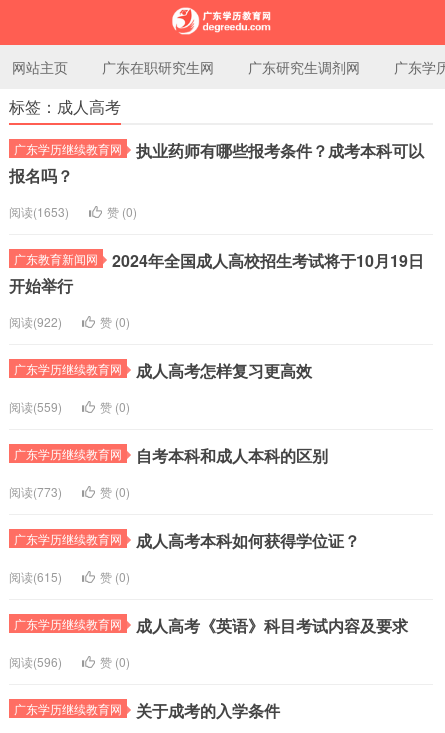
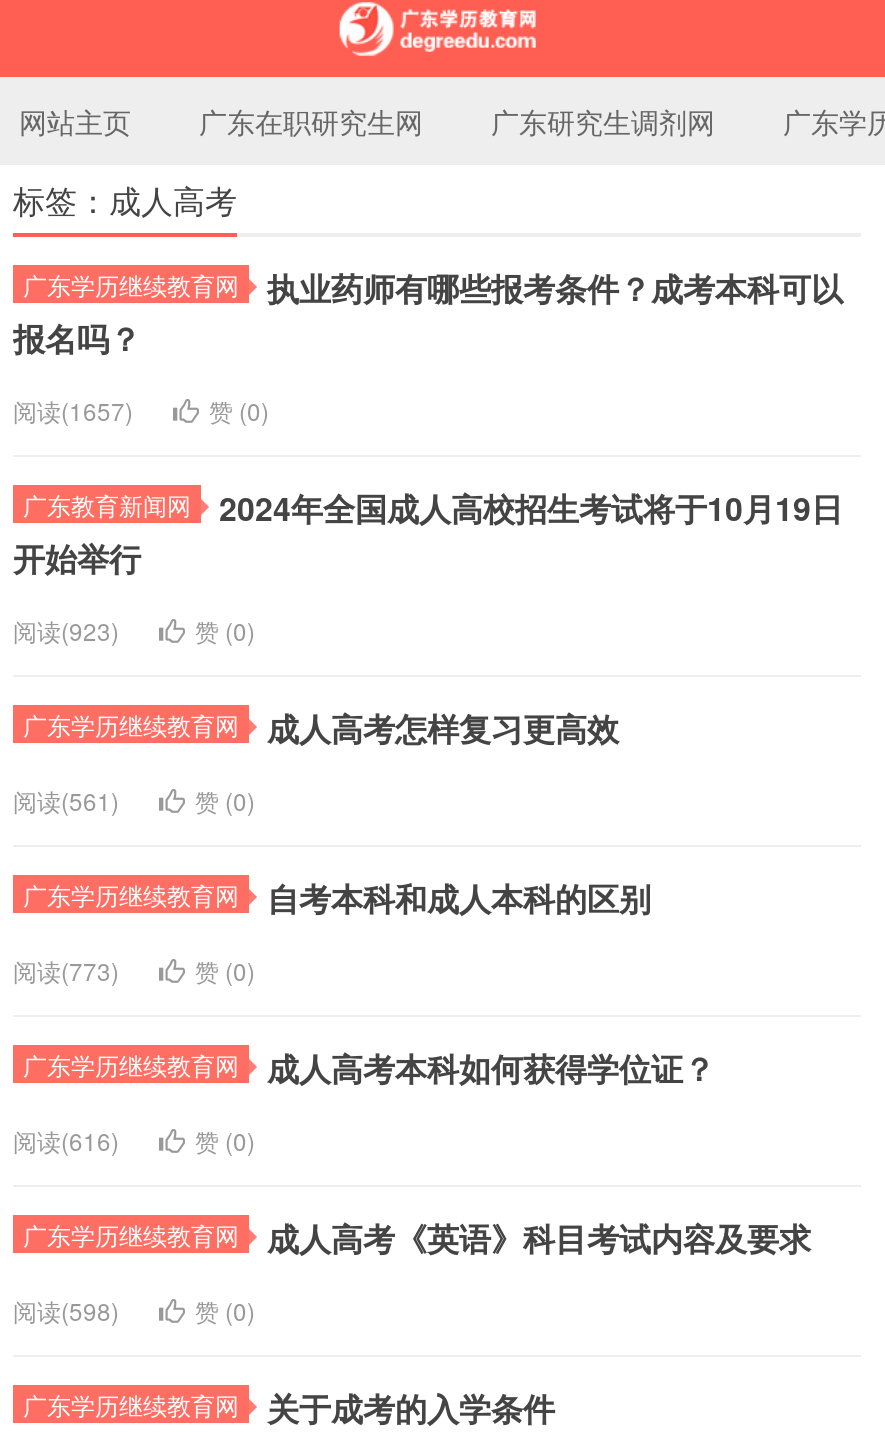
- 阅读(1653)
+ 阅读(1657)

- 阅读(922)
+ 阅读(923)

- 阅读(559)
+ 阅读(561)

- 阅读(615)
+ 阅读(616)

- 阅读(596)
+ 阅读(598)
